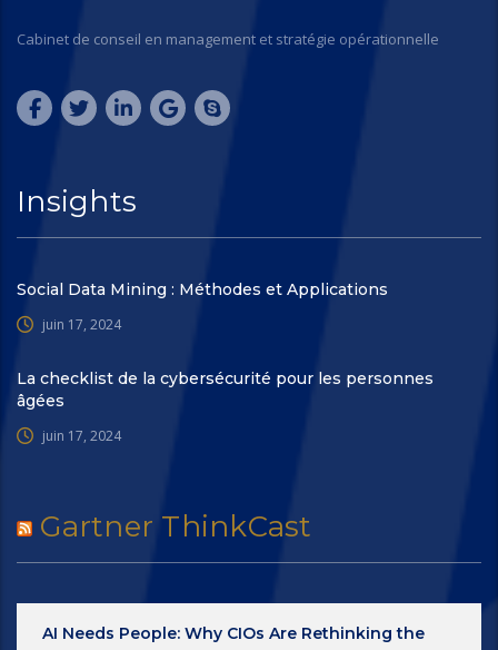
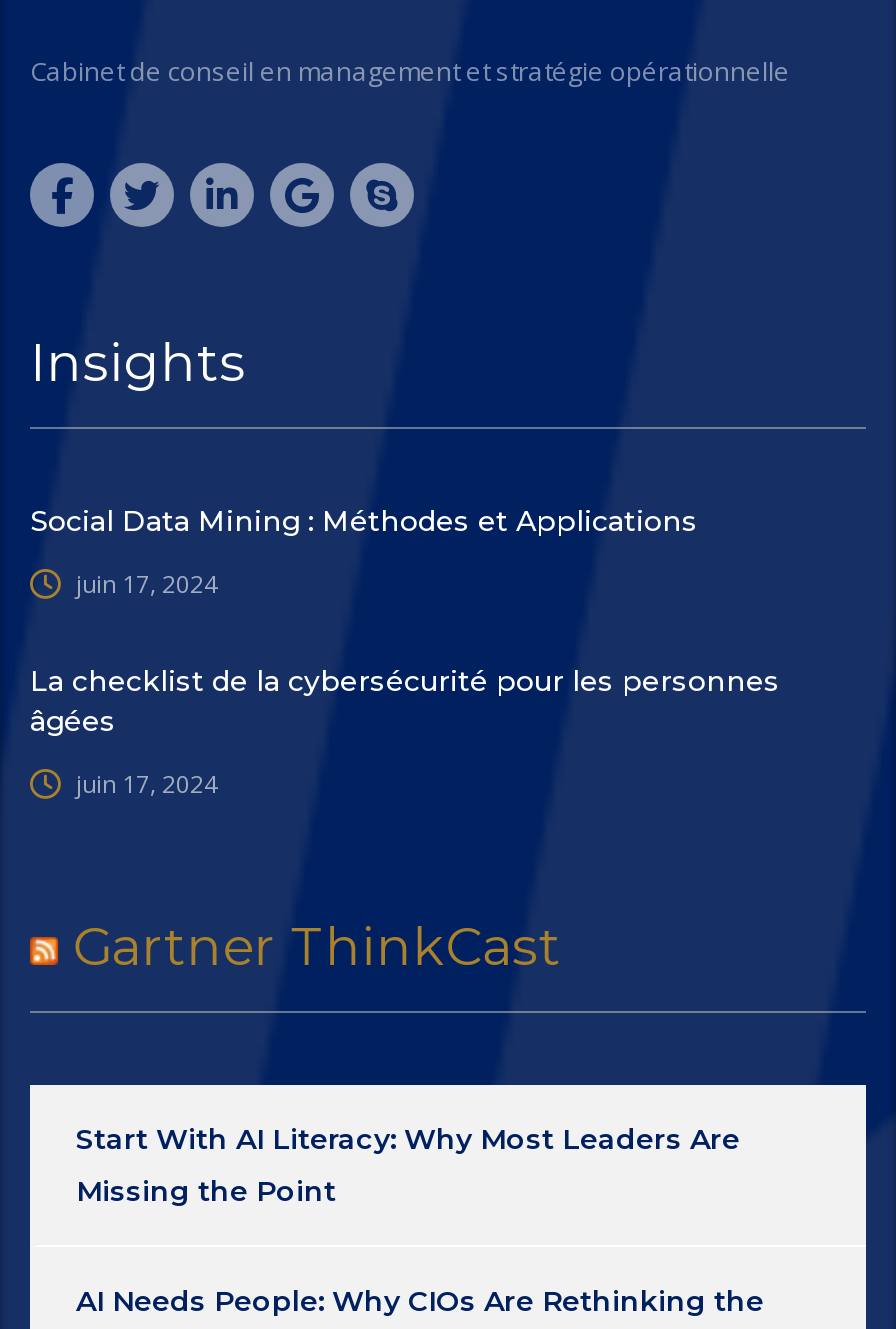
+ Start With AI Literacy: Why Most Leaders Are
+ Missing the Point
